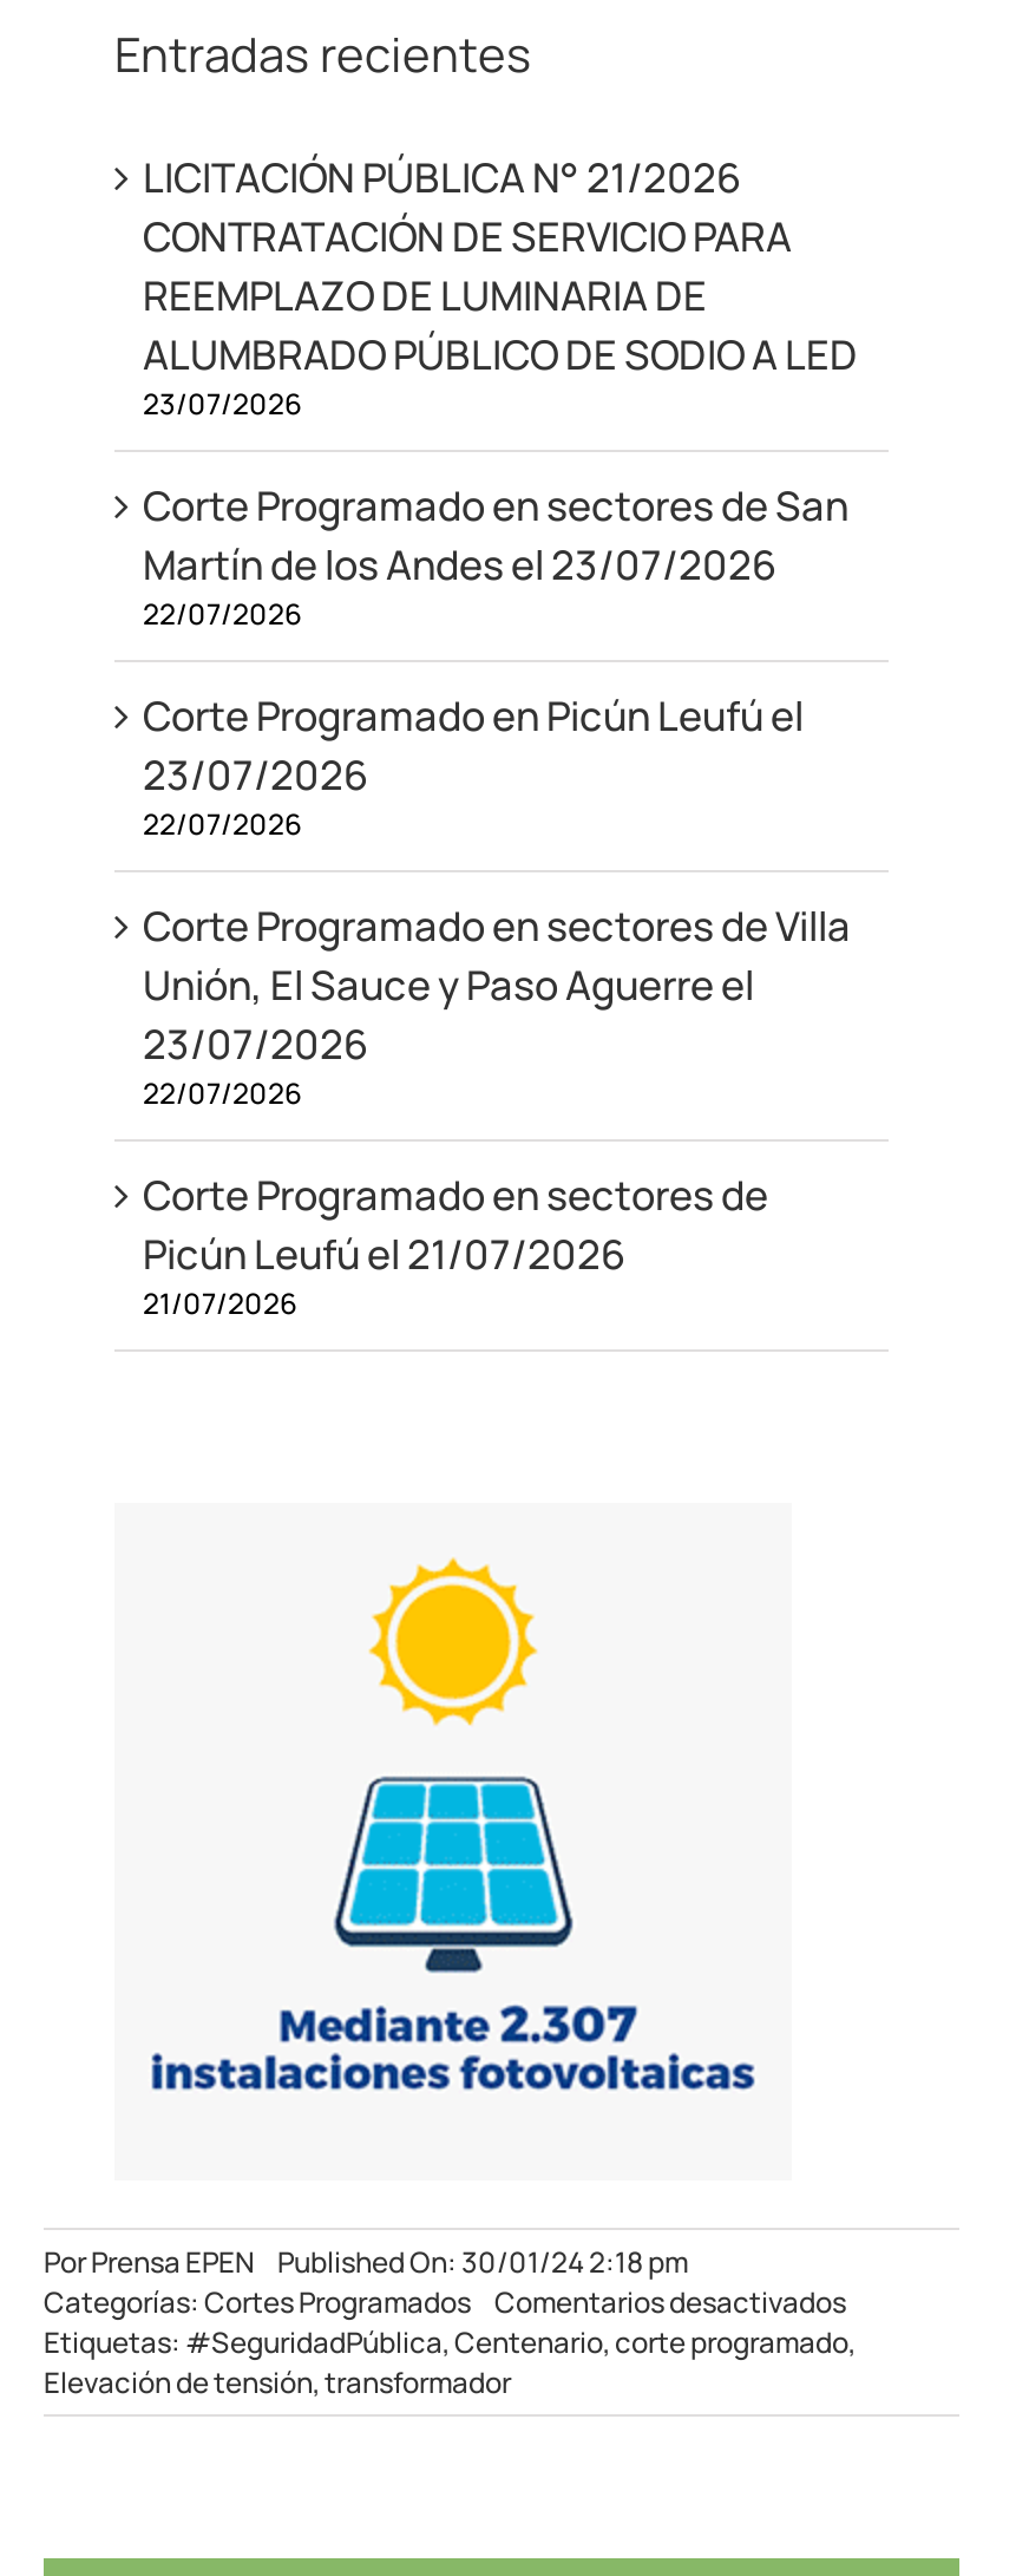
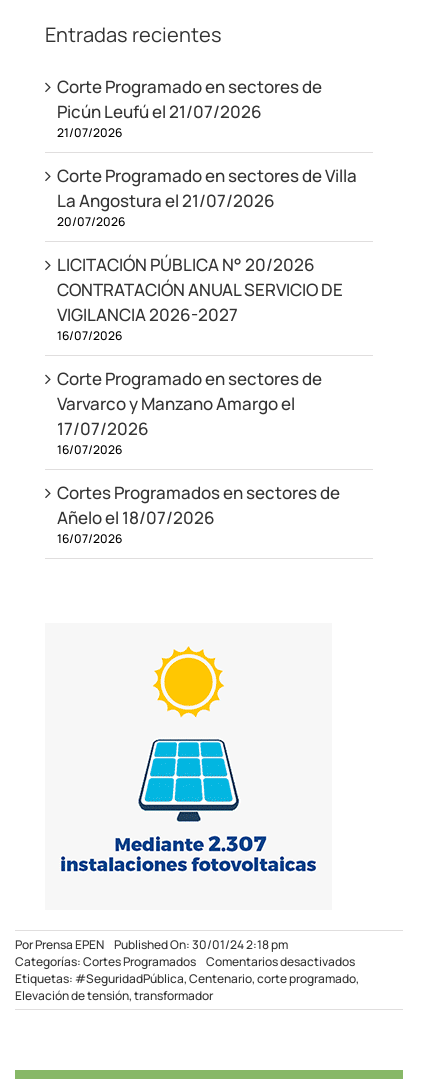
- LICITACIÓN PÚBLICA N° 21/2026
- CONTRATACIÓN DE SERVICIO PARA
- REEMPLAZO DE LUMINARIA DE
- ALUMBRADO PÚBLICO DE SODIO A LED
- 23/07/2026
- Corte Programado en sectores de San
- Martín de los Andes el 23/07/2026
- 22/07/2026
- Corte Programado en Picún Leufú el
- 23/07/2026
- 22/07/2026
- Unión, El Sauce y Paso Aguerre el
- 23/07/2026
- 22/07/2026

moved down: Corte Programado en sectores de Villa

moved up: Corte Programado en sectores de | Picún Leufú el 21/07/2026 | 21/07/2026

+ La Angostura el 21/07/2026
+ 20/07/2026
+ LICITACIÓN PÚBLICA N° 20/2026
+ CONTRATACIÓN ANUAL SERVICIO DE
+ VIGILANCIA 2026-2027
+ 16/07/2026
+ Corte Programado en sectores de
+ Varvarco y Manzano Amargo el
+ 17/07/2026
+ 16/07/2026
+ Cortes Programados en sectores de
+ Añelo el 18/07/2026
+ 16/07/2026
